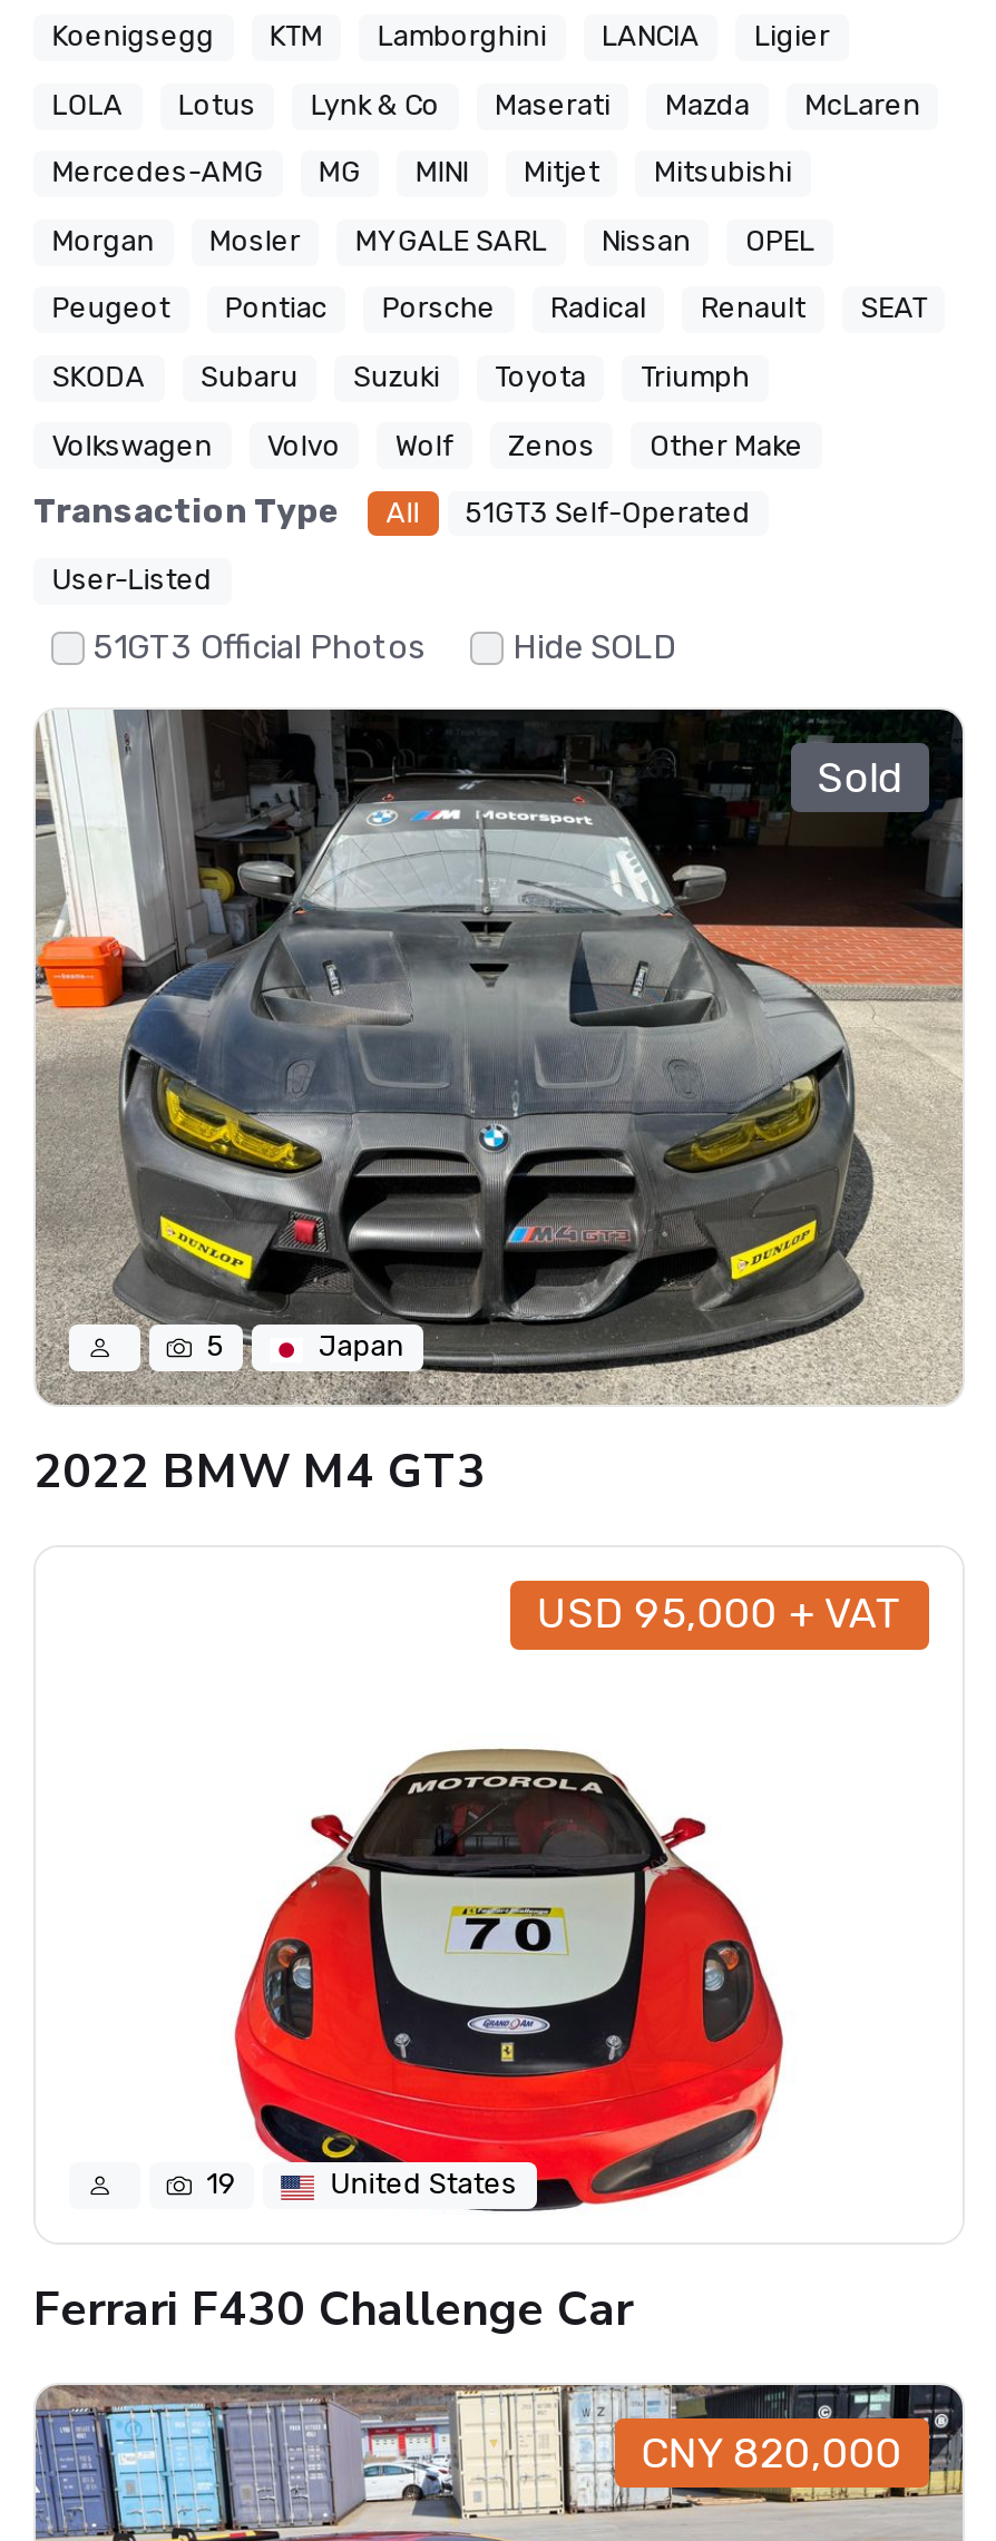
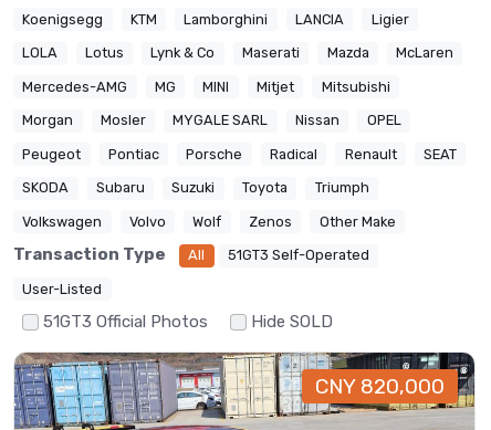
- [image]
- Sold

- 5
- Japan
- 2022 BMW M4 GT3
- USD 95,000 + VAT

- [image]
- 19
- United States
- Ferrari F430 Challenge Car
